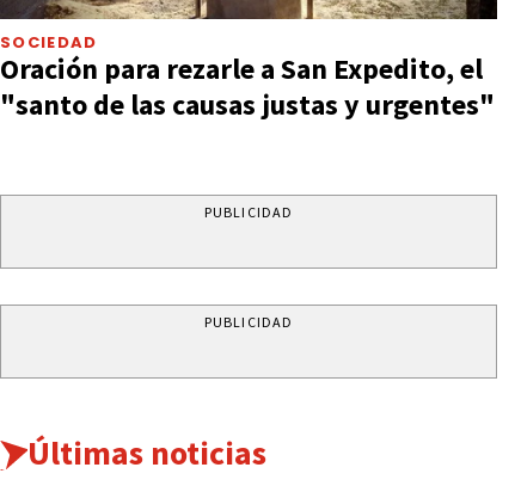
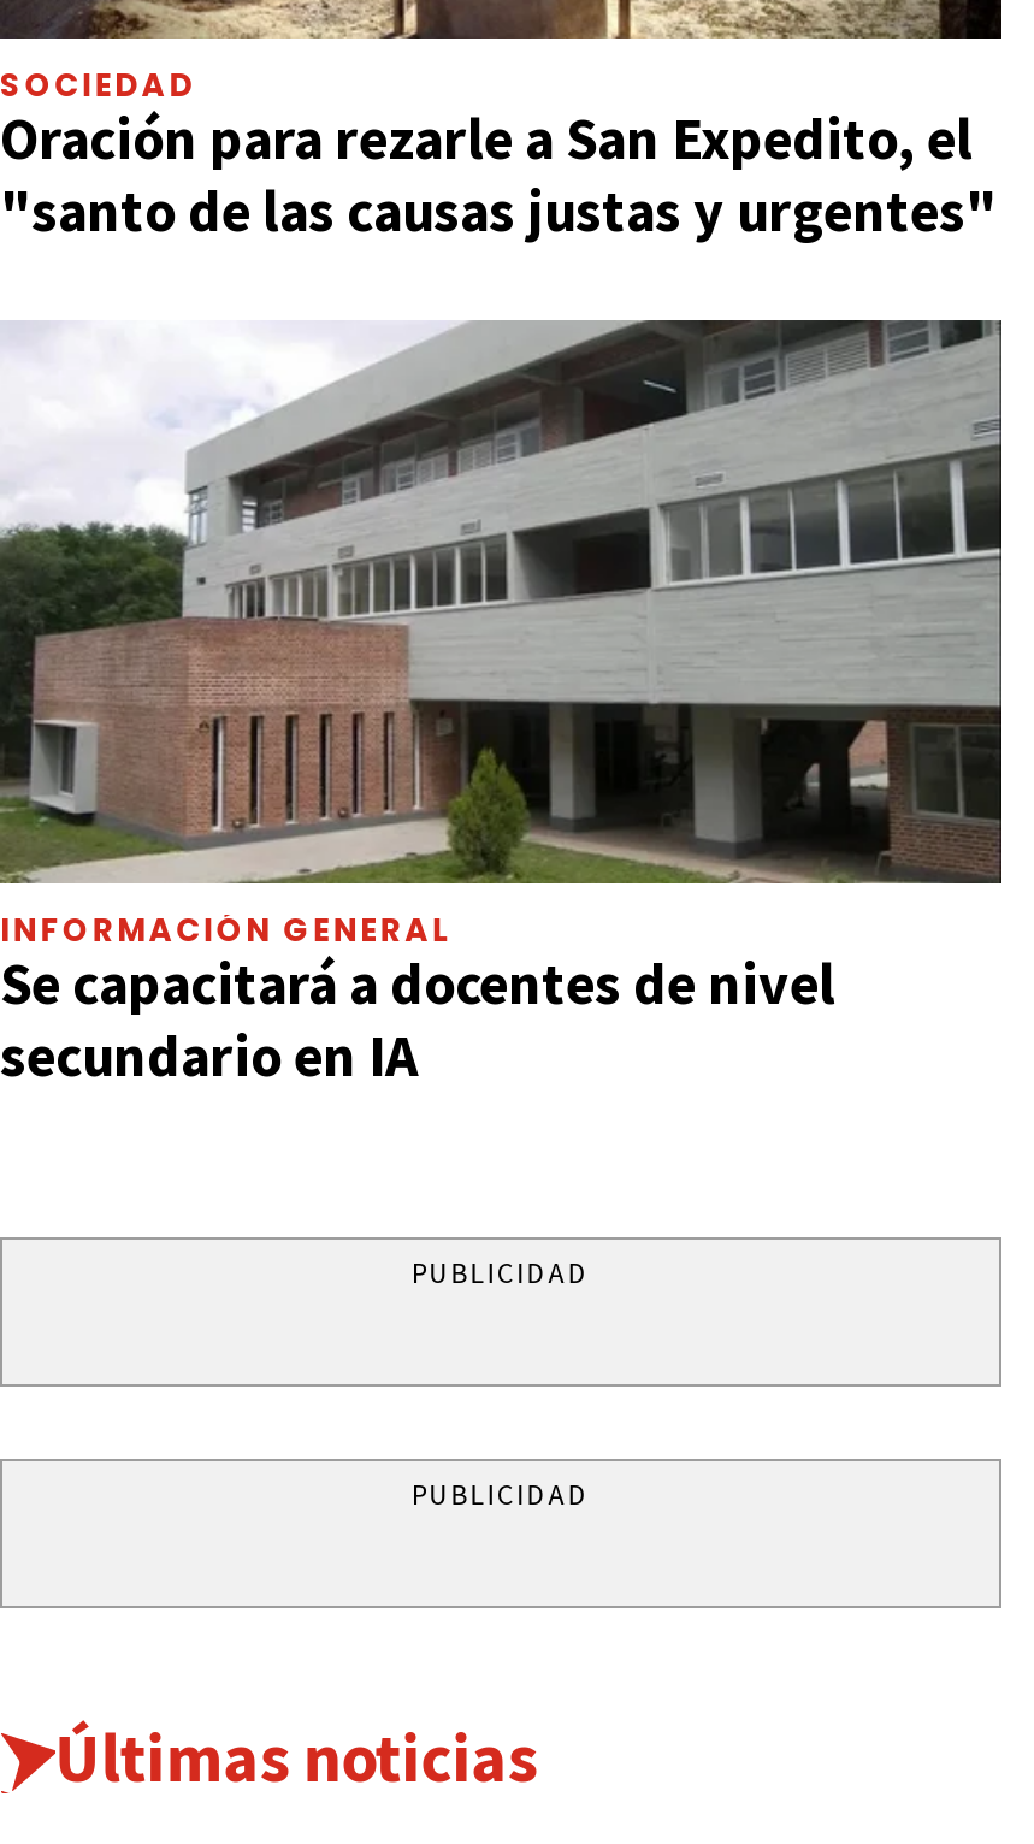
+ [image]
+ INFORMACIÓN GENERAL
+ Se capacitará a docentes de nivel
+ secundario en IA
